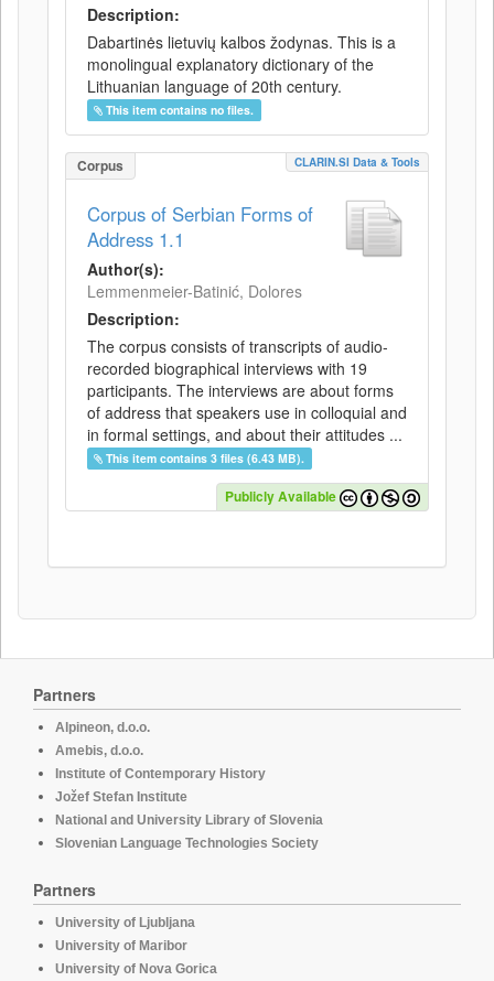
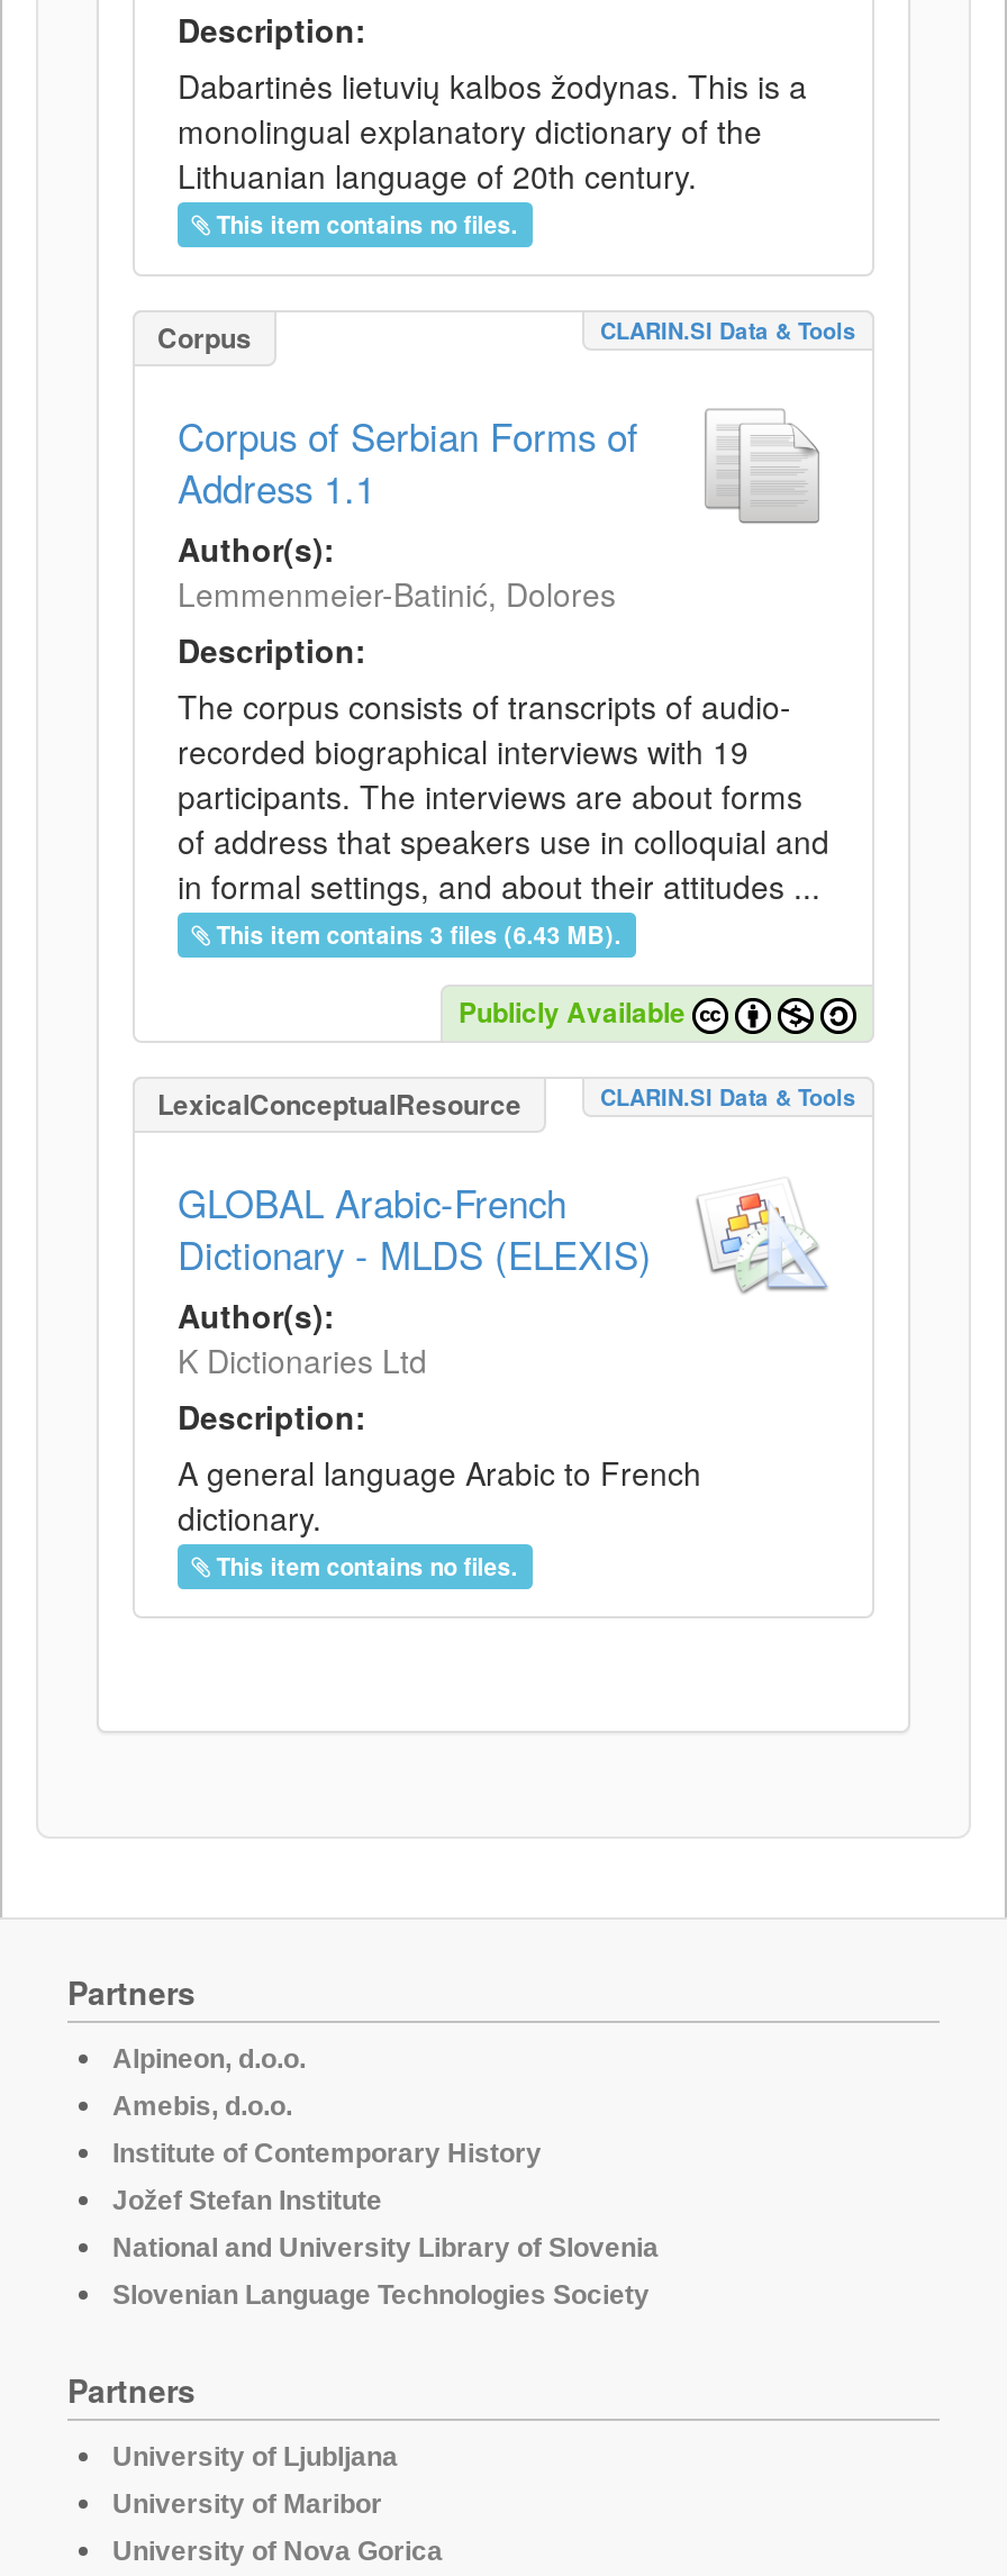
+ [image]
+ LexicalConceptualResource
+ CLARIN.SI Data & Tools
+ GLOBAL Arabic-French
+ Dictionary - MLDS (ELEXIS)
+ Author(s):
+ K Dictionaries Ltd
+ Description:
+ A general language Arabic to French
+ dictionary.
+ This item contains no files.
